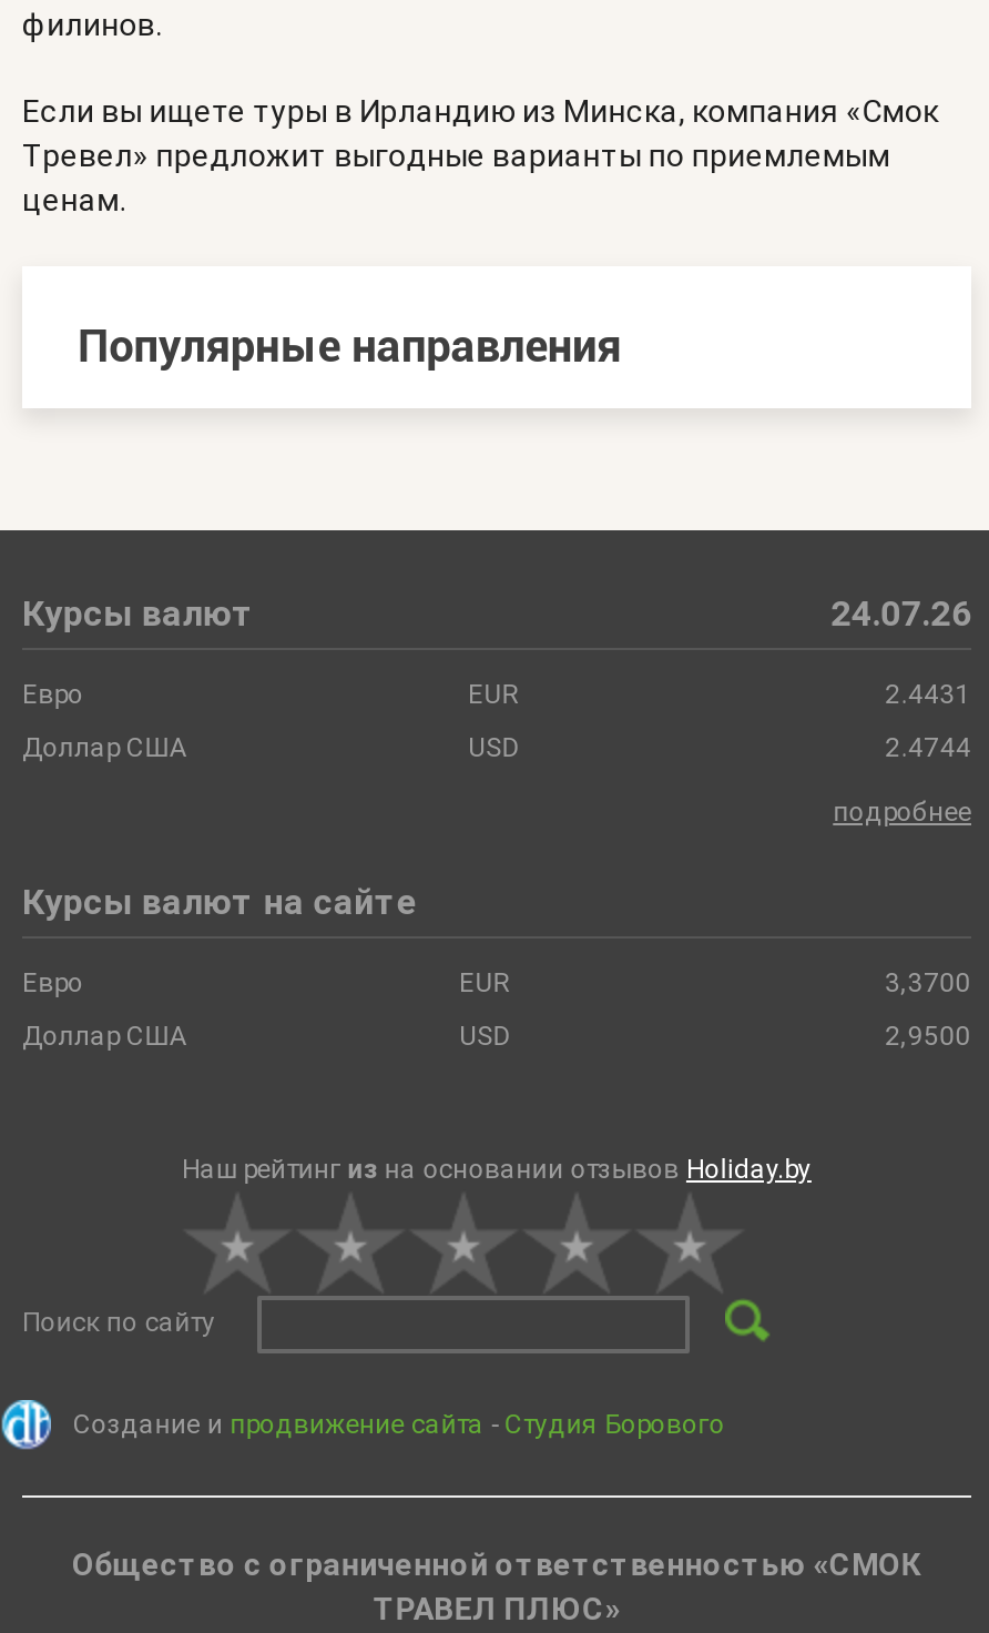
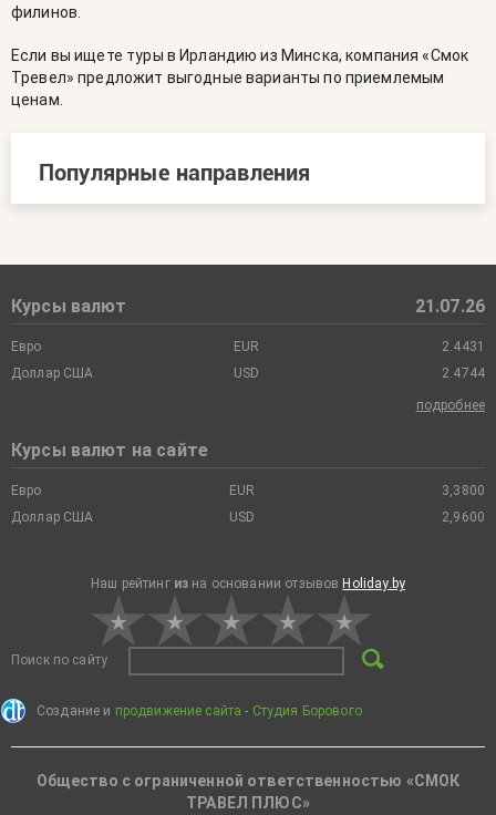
- 24.07.26
+ 21.07.26

- 3,3700
+ 3,3800

- 2,9500
+ 2,9600
